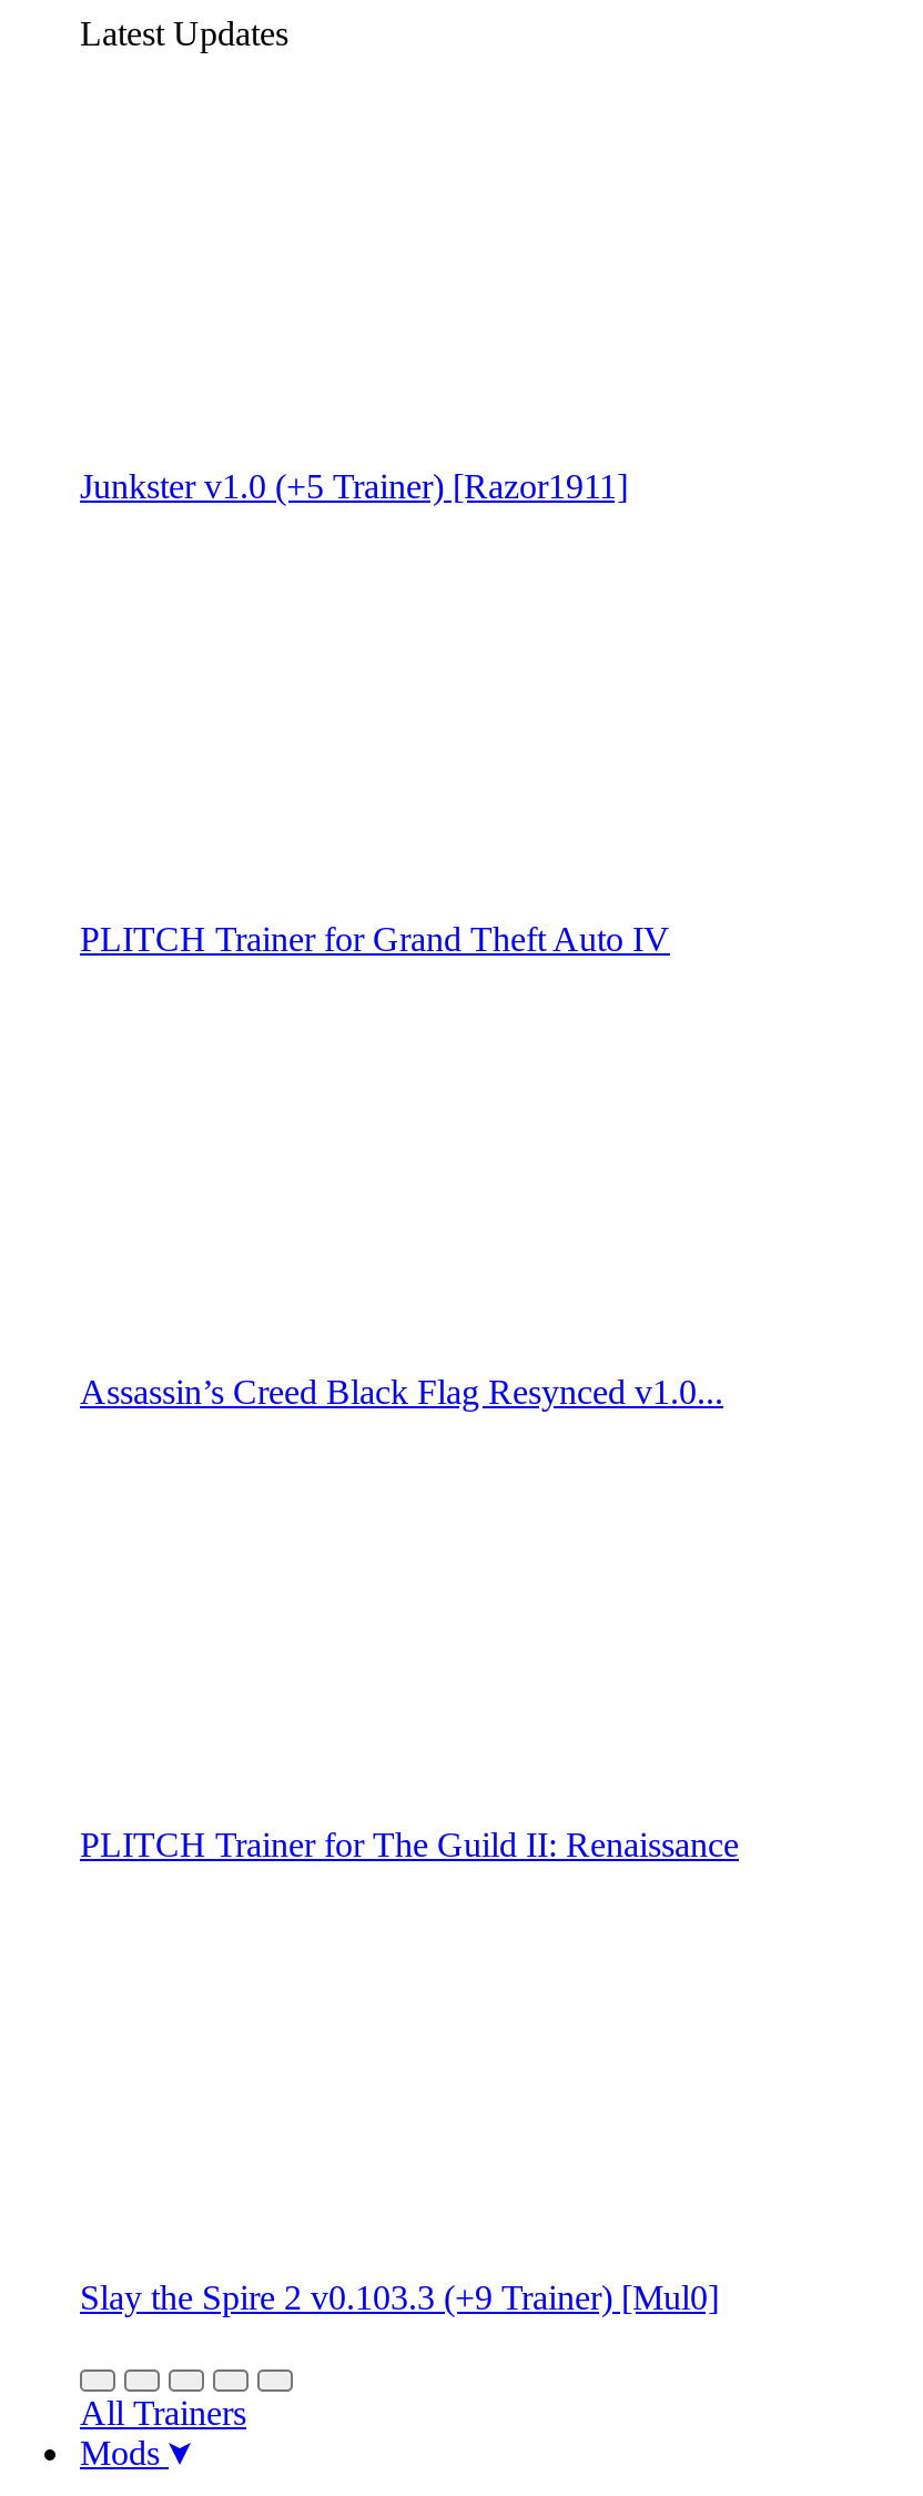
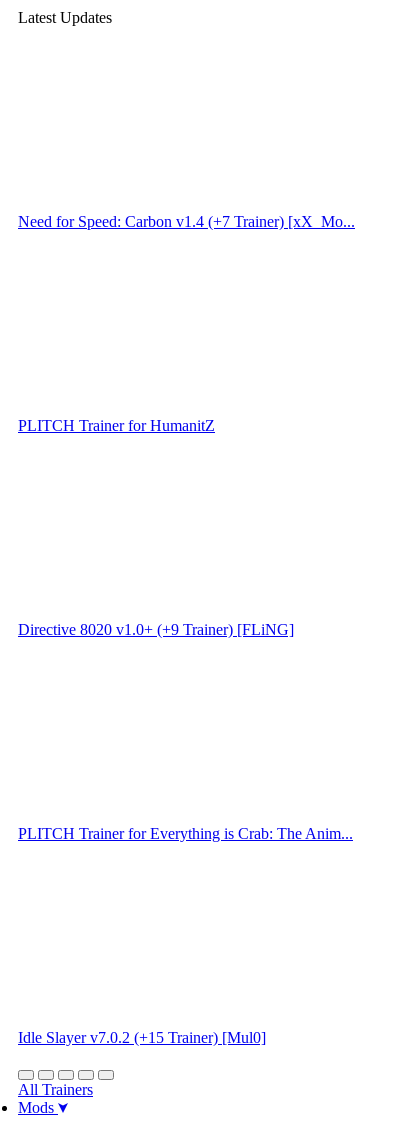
- Junkster v1.0 (+5 Trainer) [Razor1911]
+ Need for Speed: Carbon v1.4 (+7 Trainer) [xX_Mo...

- PLITCH Trainer for Grand Theft Auto IV
+ PLITCH Trainer for HumanitZ

- Assassin’s Creed Black Flag Resynced v1.0...
+ Directive 8020 v1.0+ (+9 Trainer) [FLiNG]

- PLITCH Trainer for The Guild II: Renaissance
+ PLITCH Trainer for Everything is Crab: The Anim...

- Slay the Spire 2 v0.103.3 (+9 Trainer) [Mul0]
+ Idle Slayer v7.0.2 (+15 Trainer) [Mul0]
